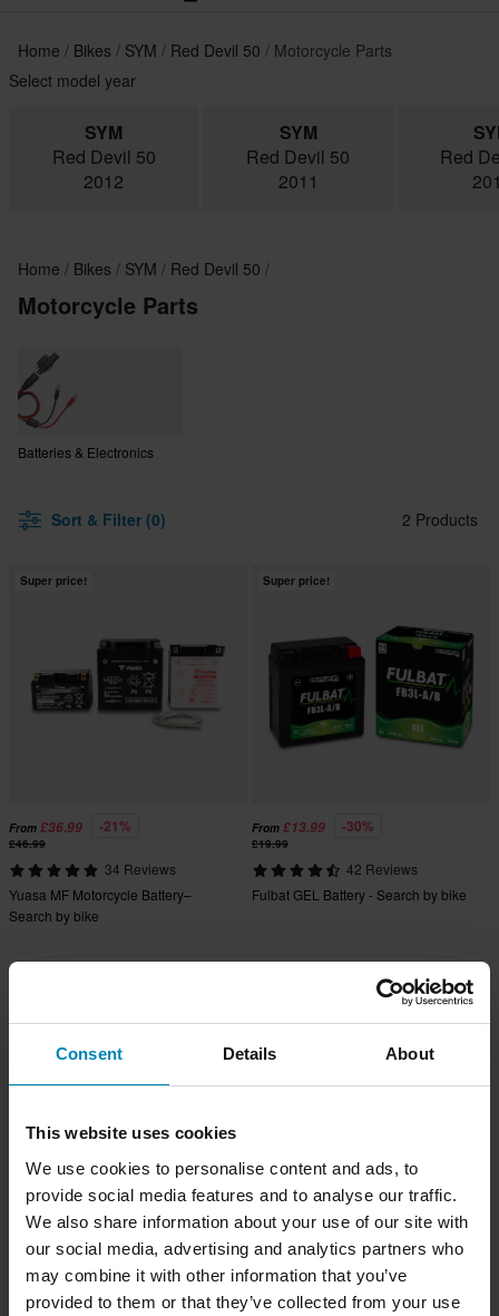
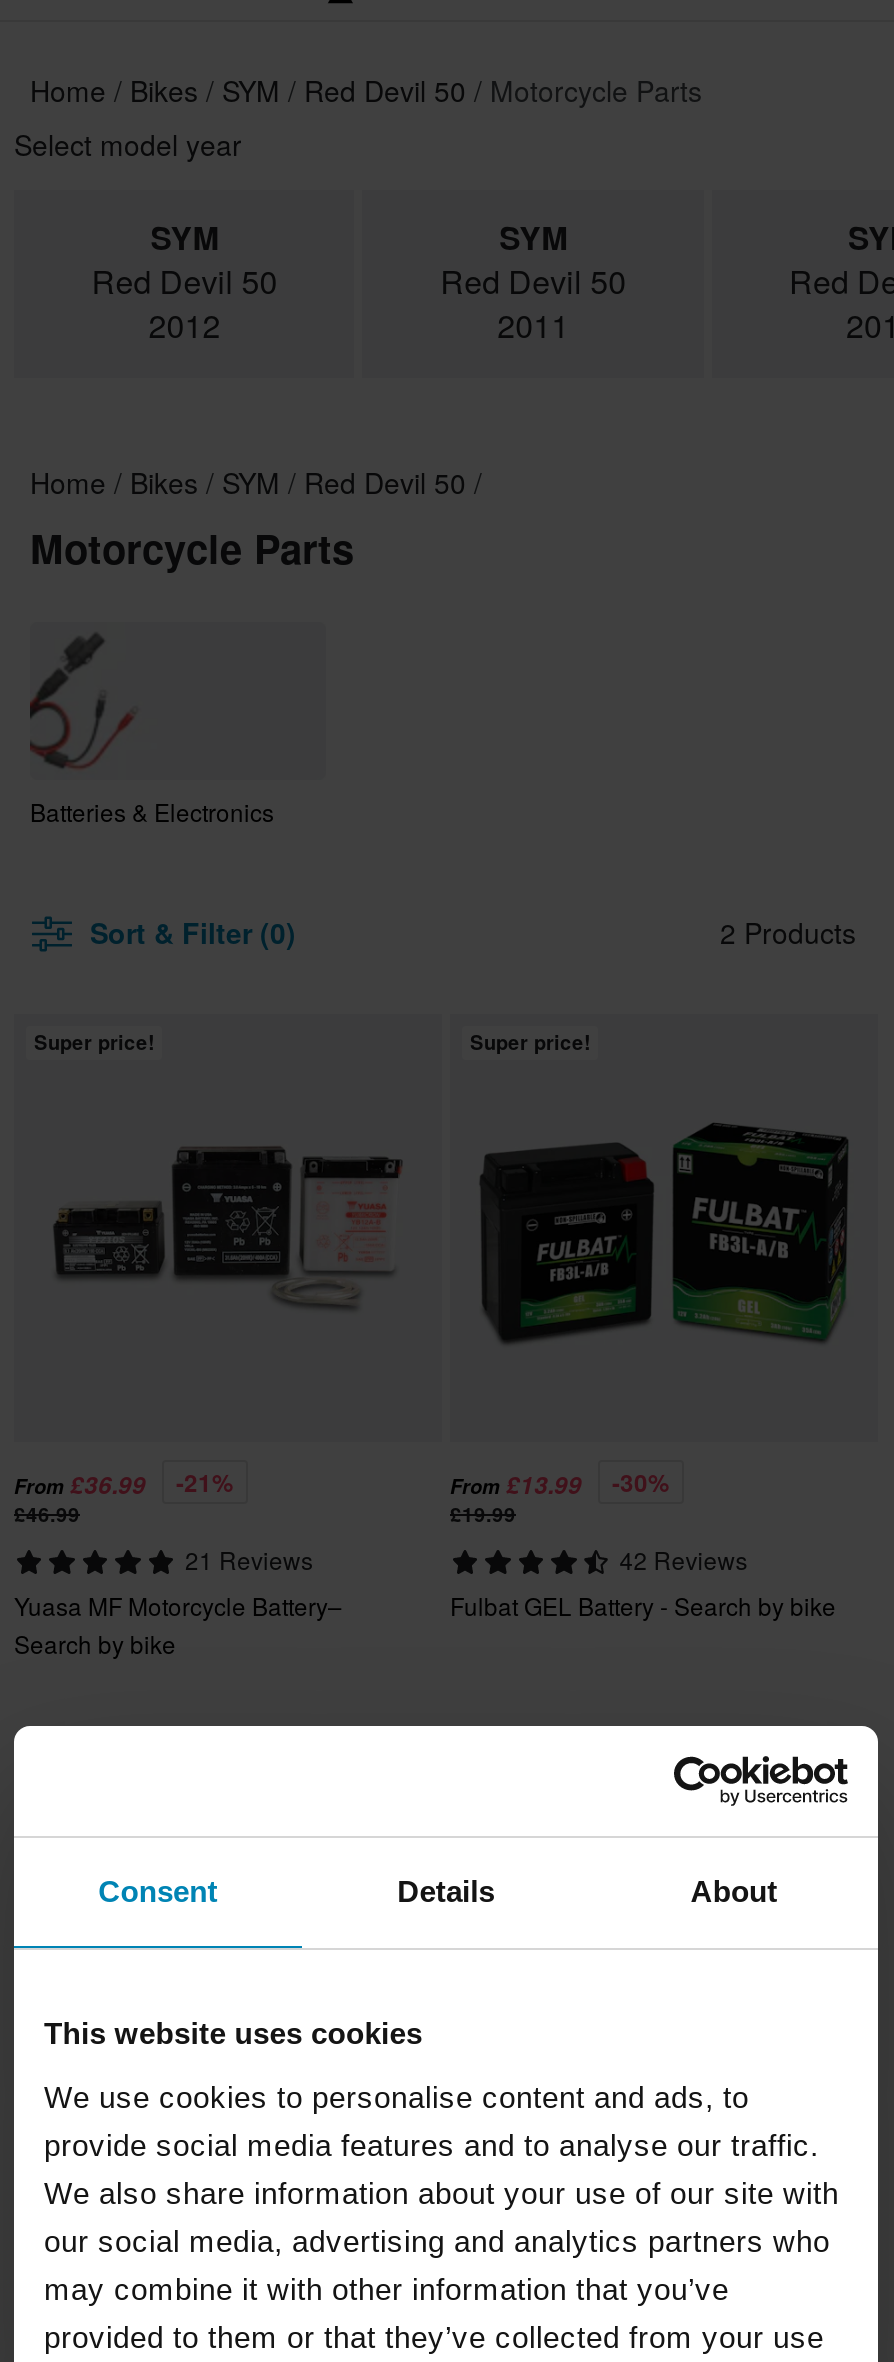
- 34 Reviews
+ 21 Reviews
